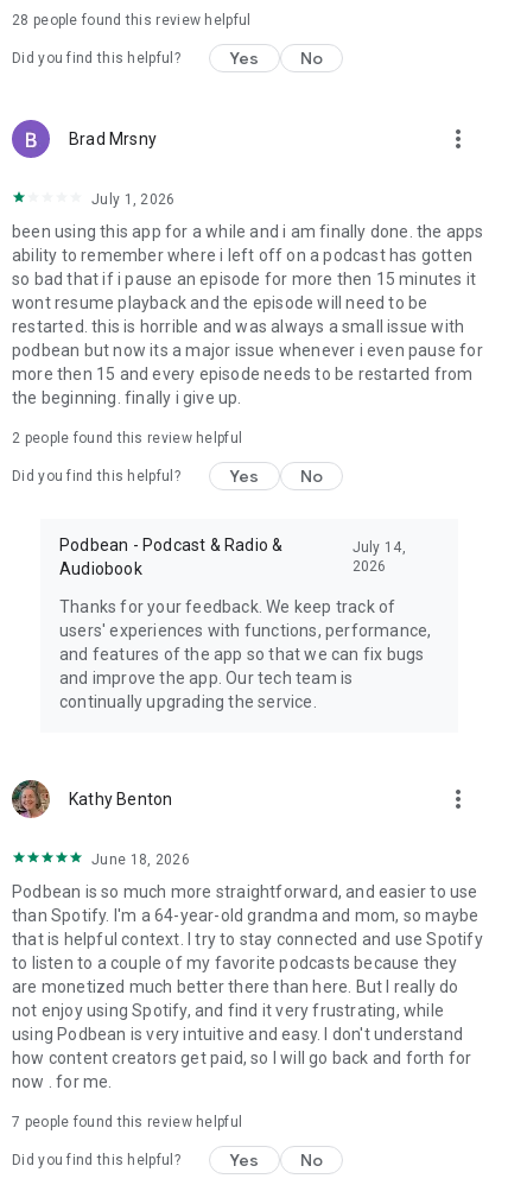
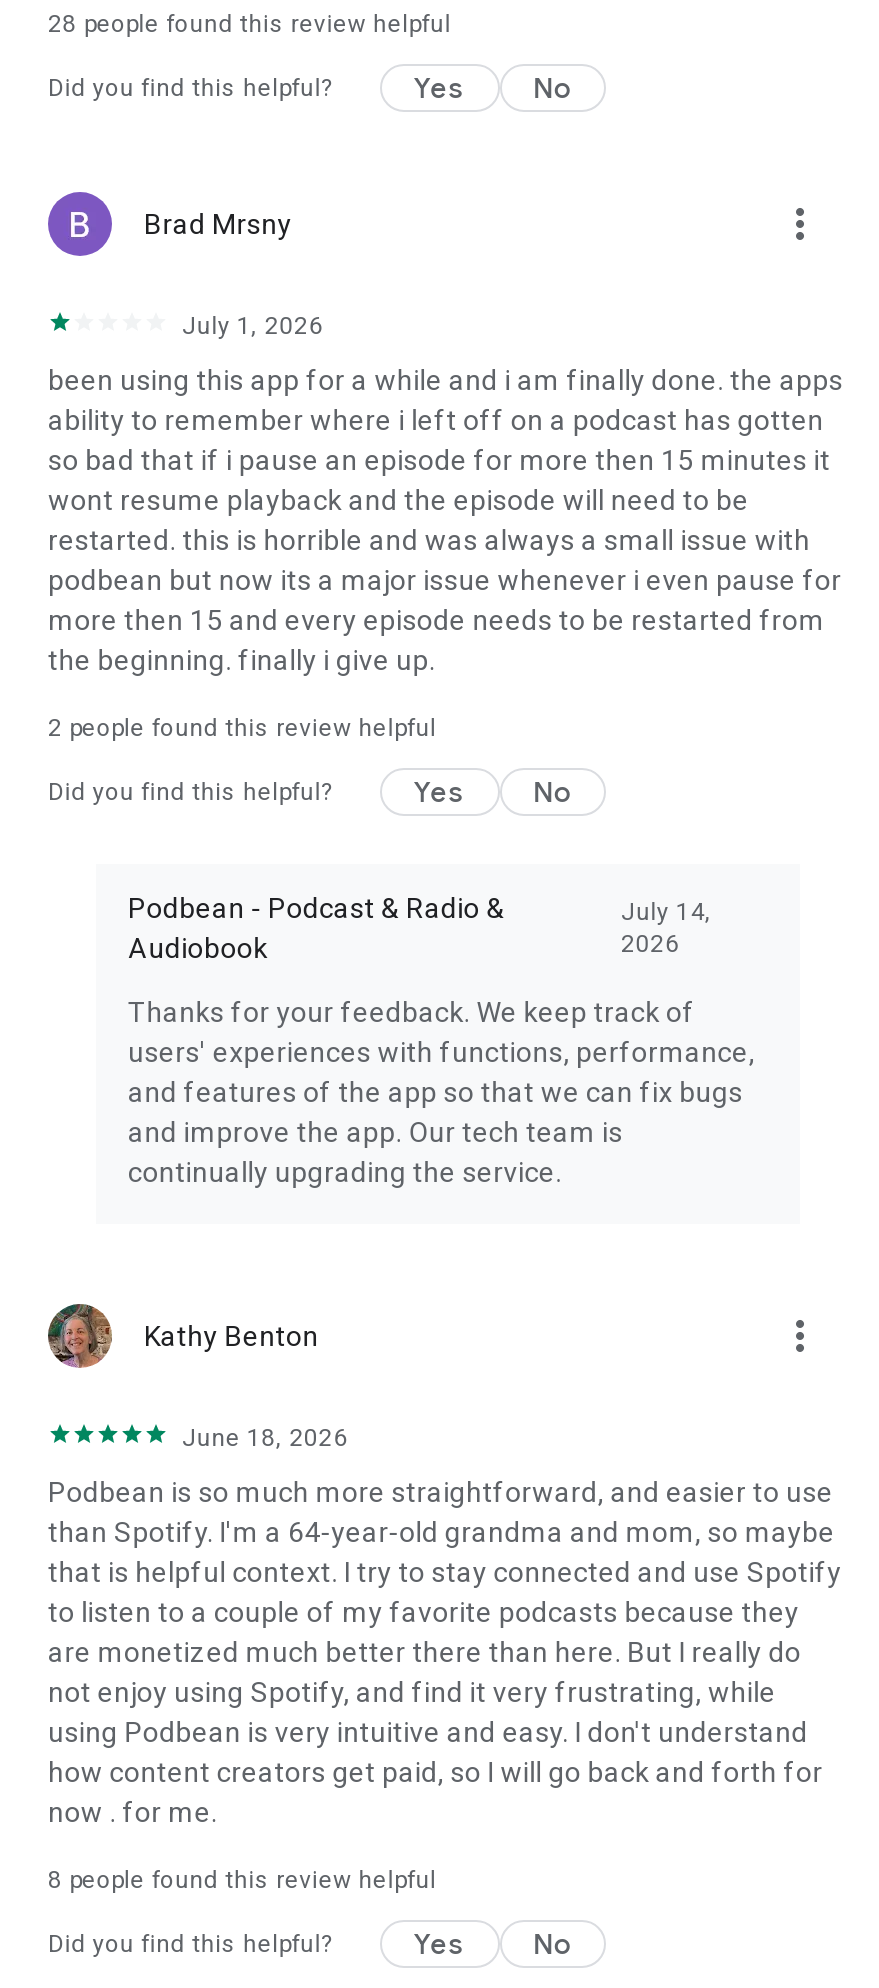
- 7 people found this review helpful
+ 8 people found this review helpful
